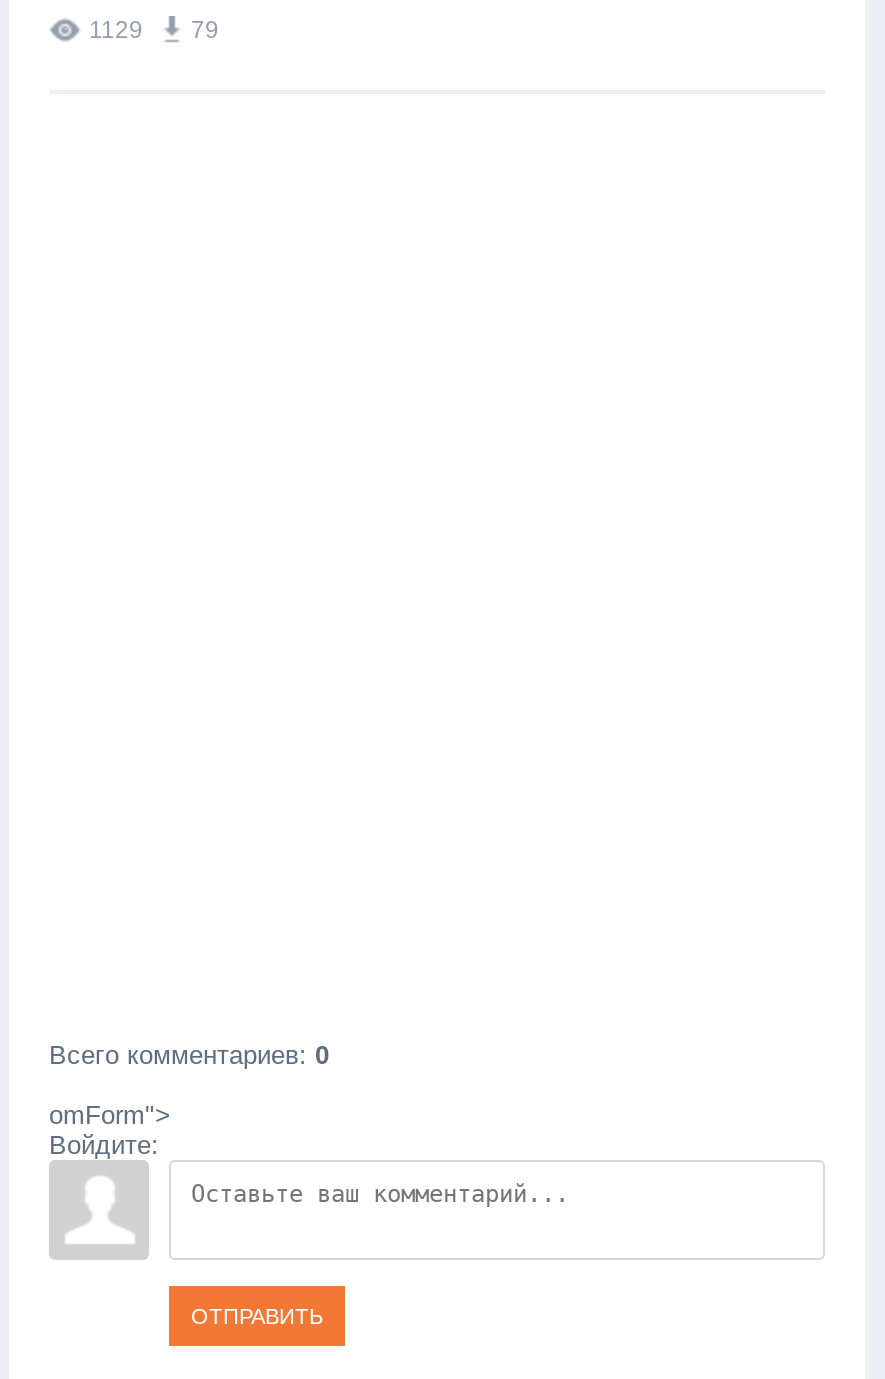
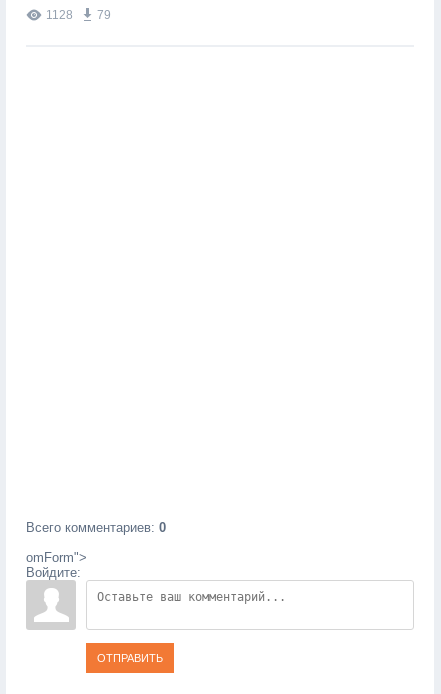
- 1129 79
+ 1128 79
